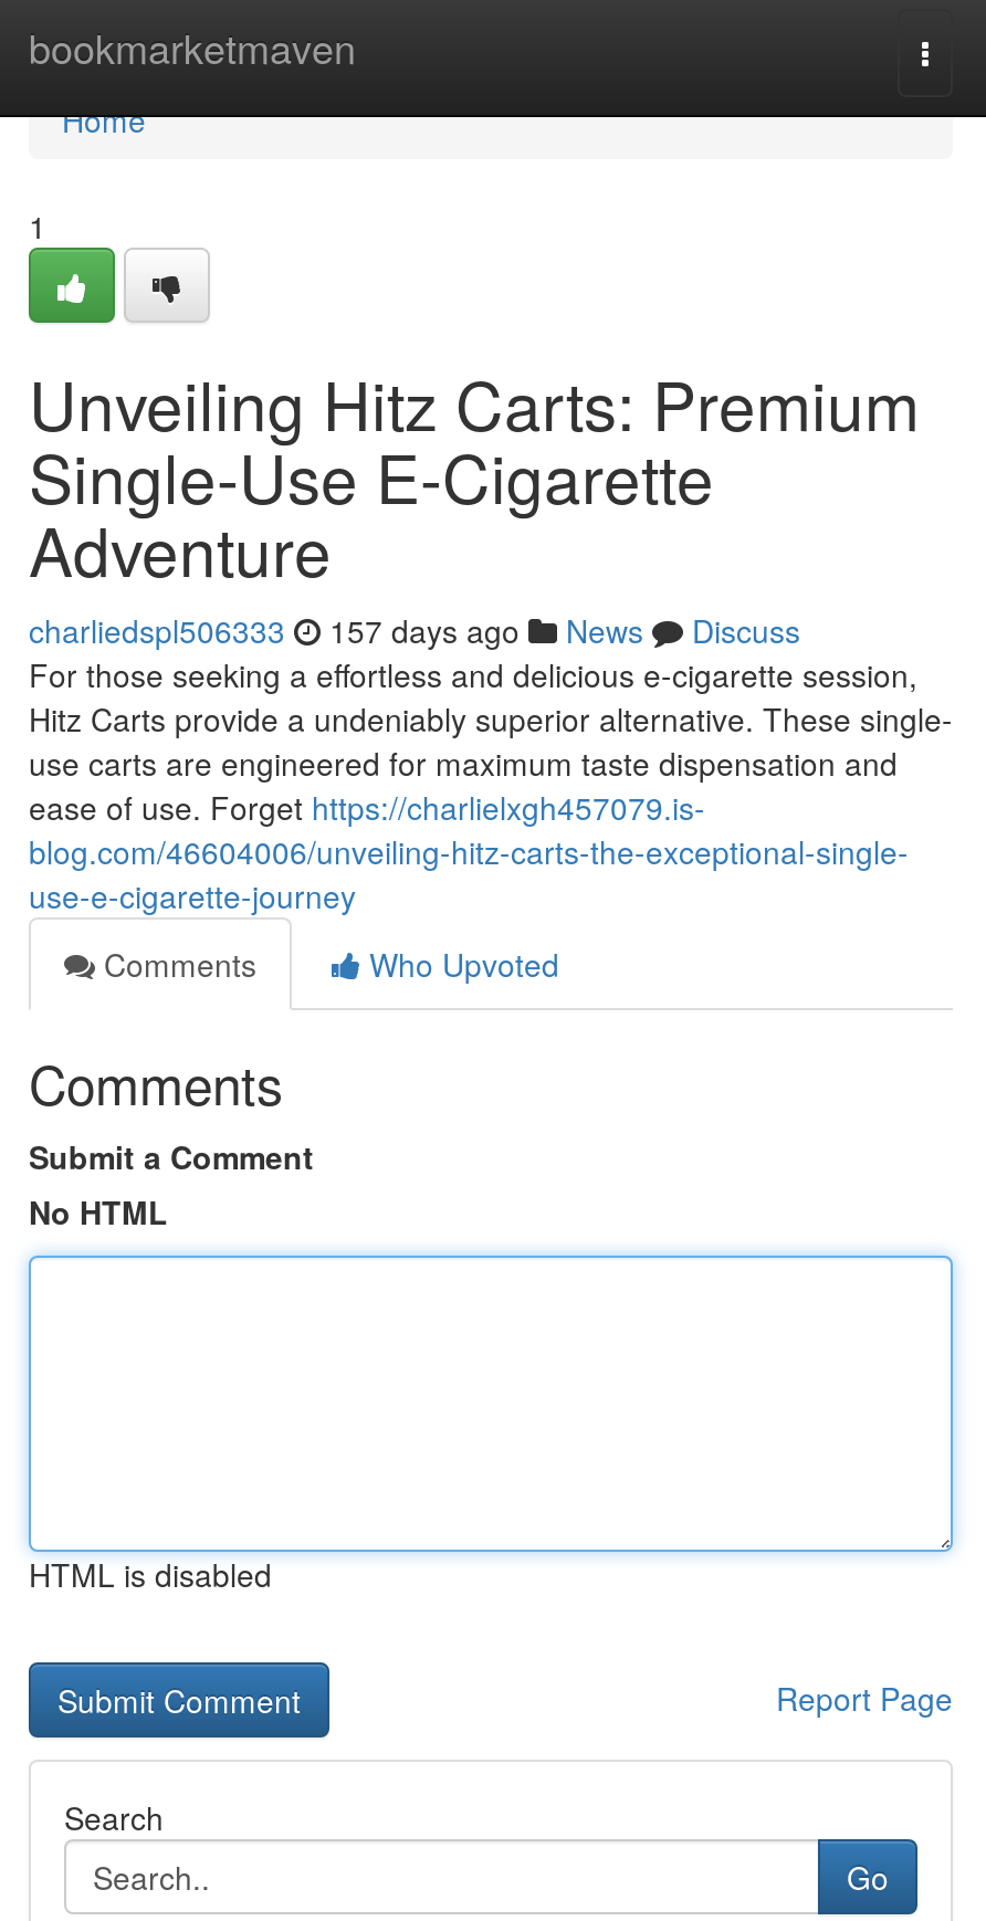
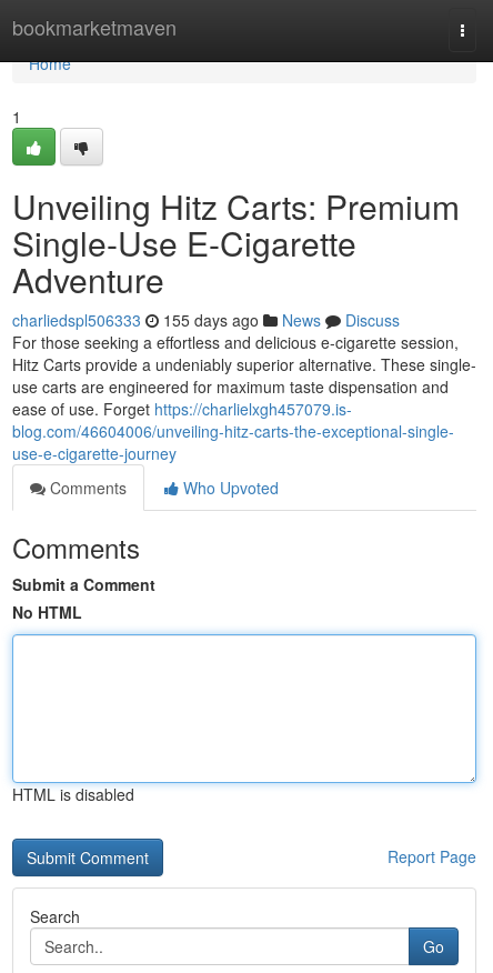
- charliedspl506333 157 days ago News Discuss
+ charliedspl506333 155 days ago News Discuss
